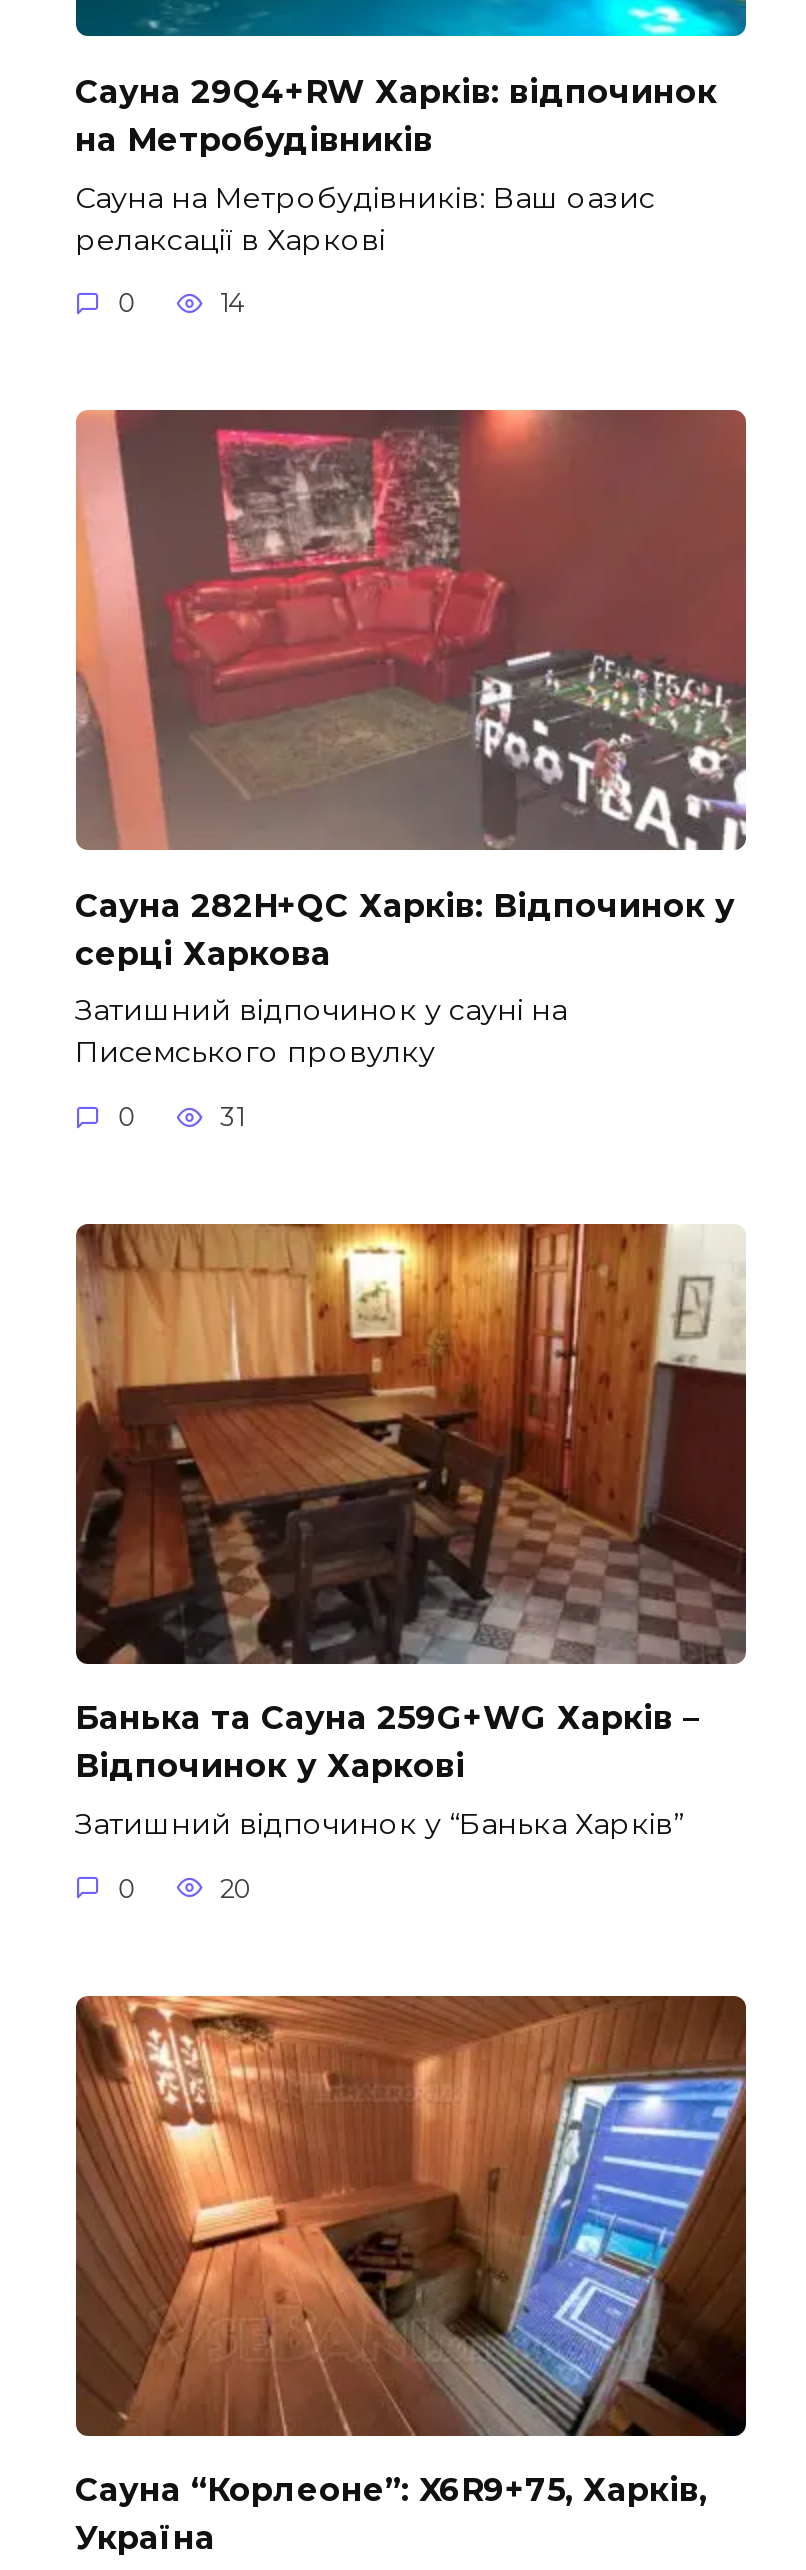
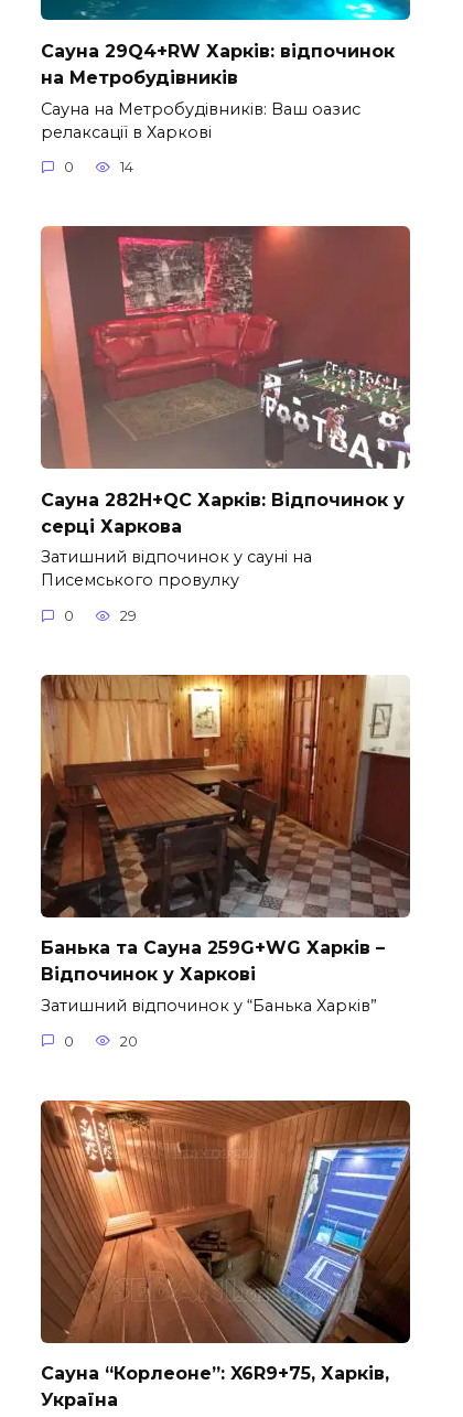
- 31
+ 29
